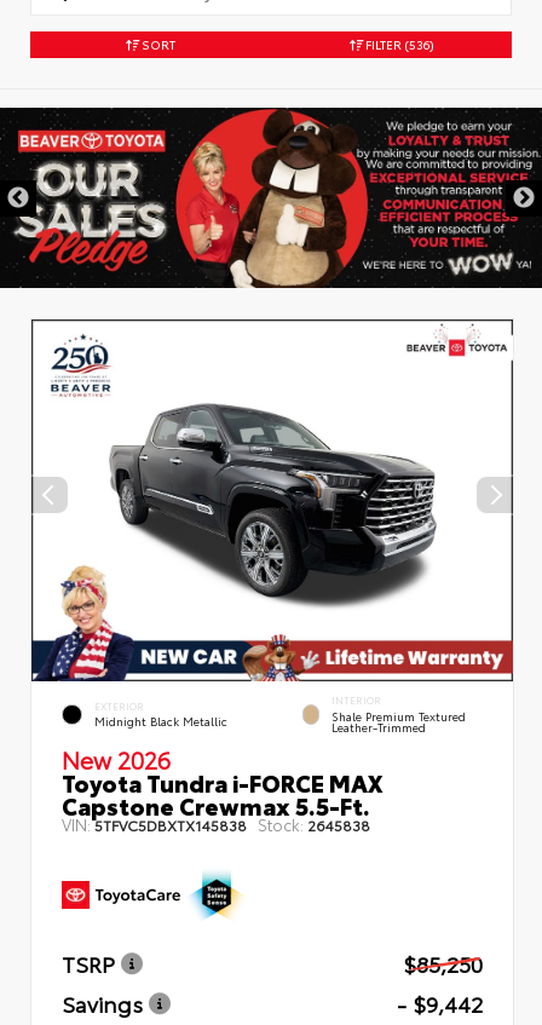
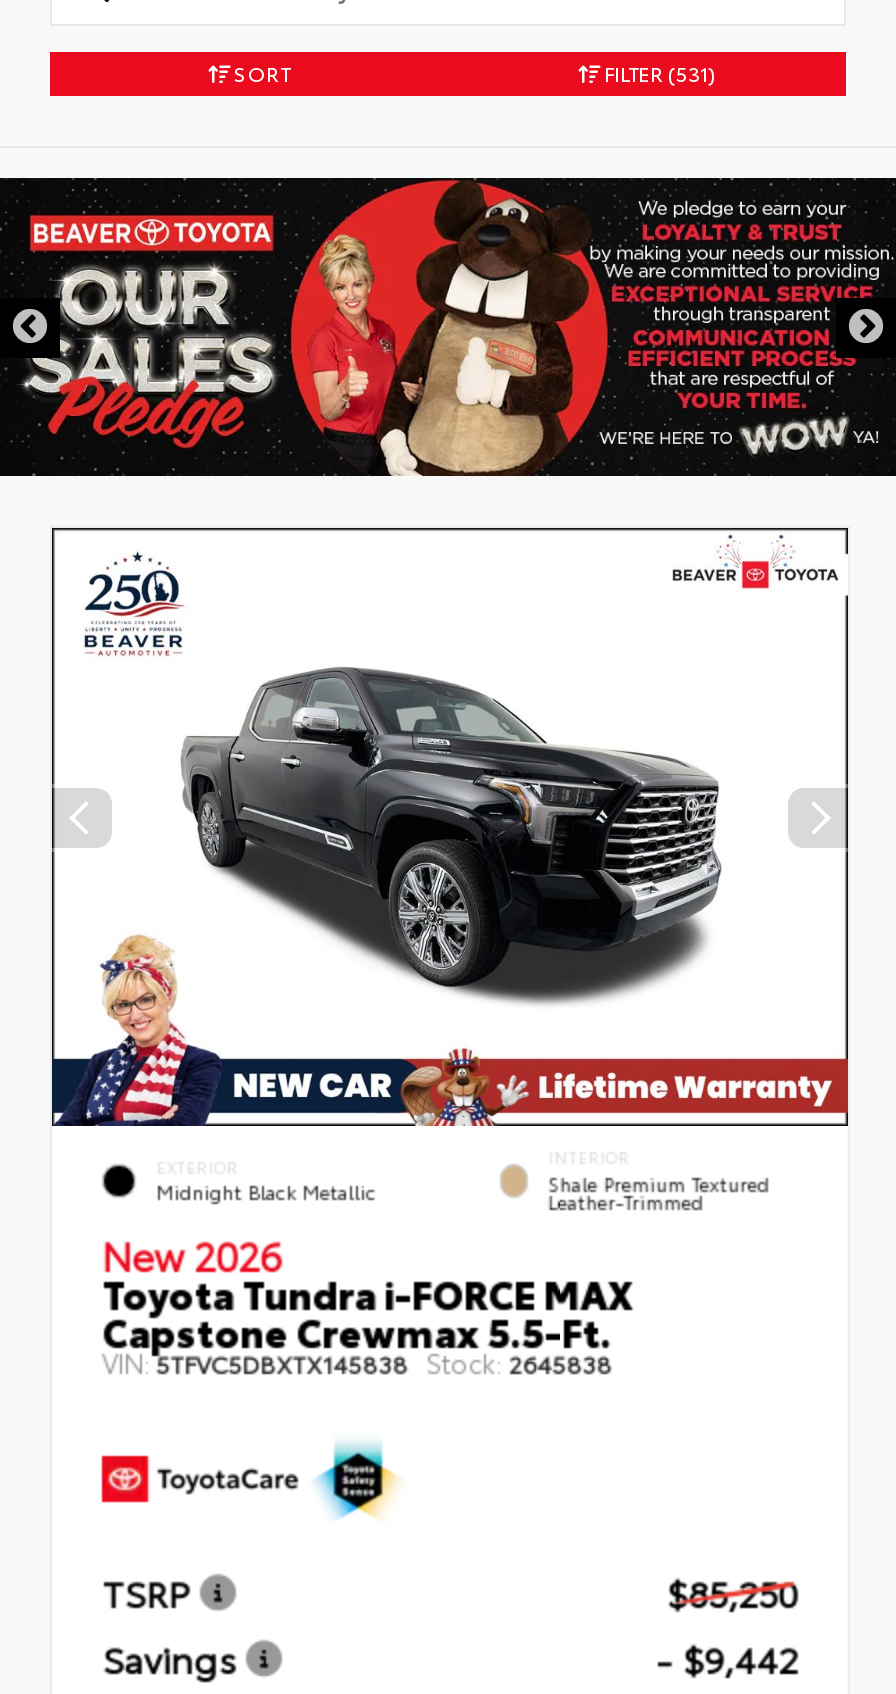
- FILTER (536)
+ FILTER (531)
